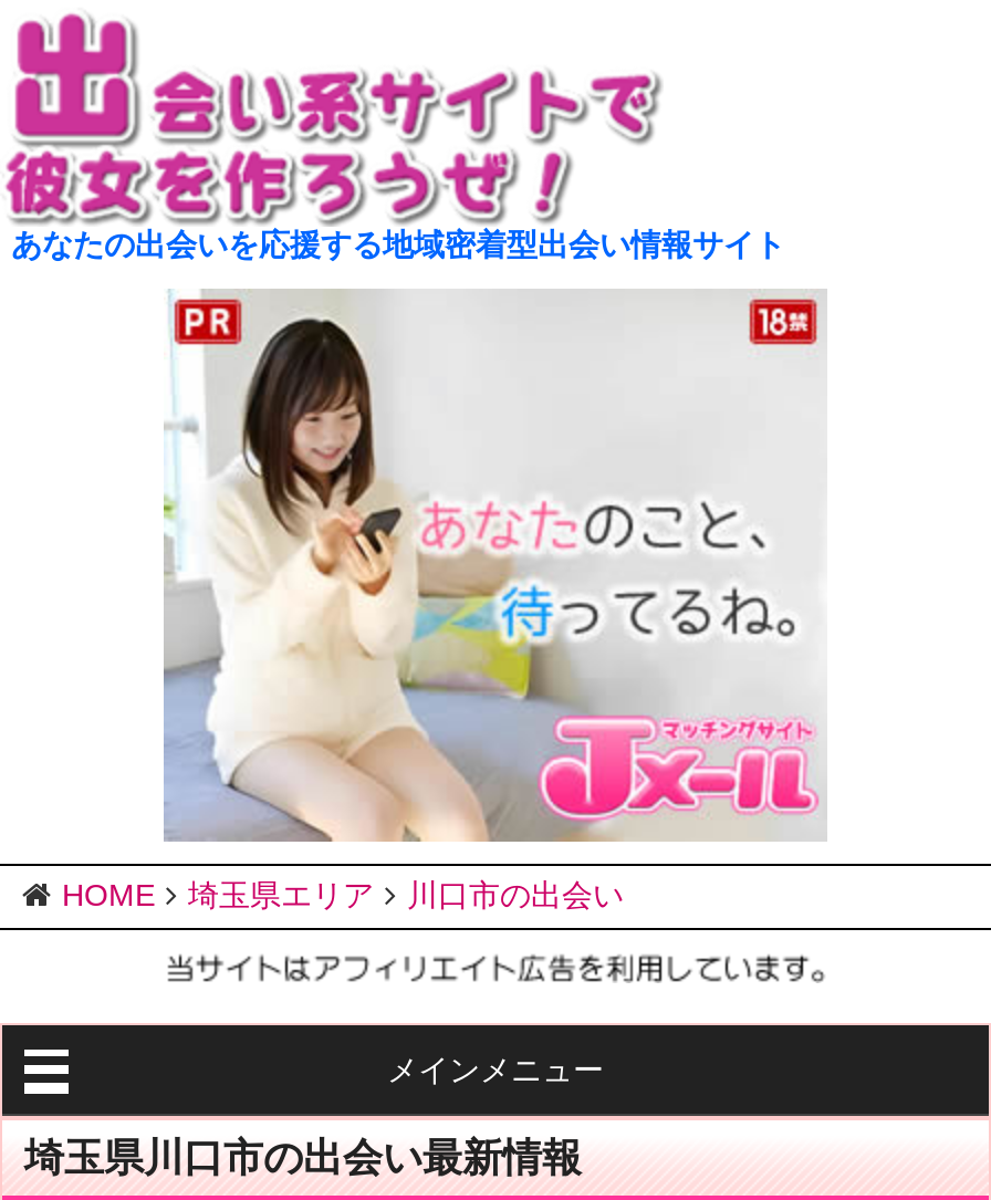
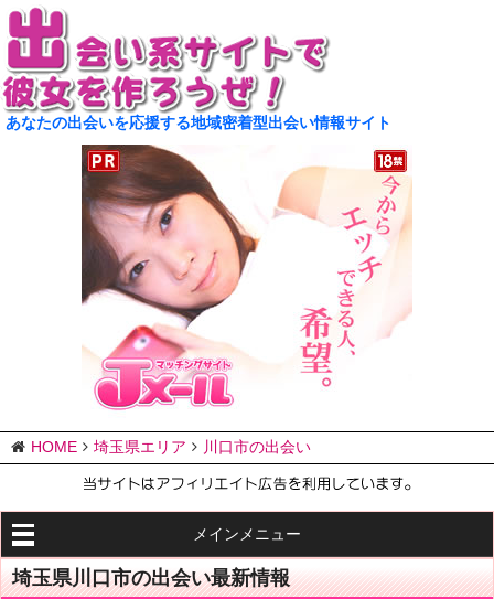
- [image]
+ [image]
